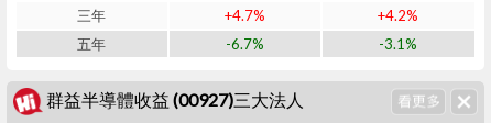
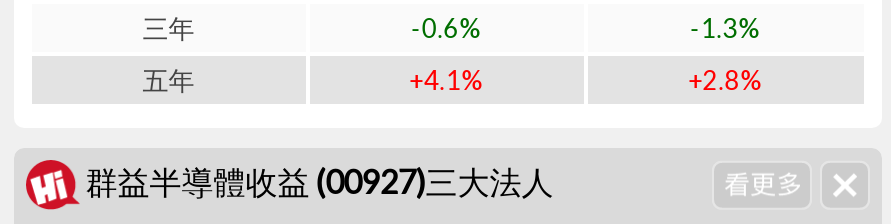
- +4.7%
+ -0.6%

- +4.2%
+ -1.3%

- -6.7%
+ +4.1%

- -3.1%
+ +2.8%
